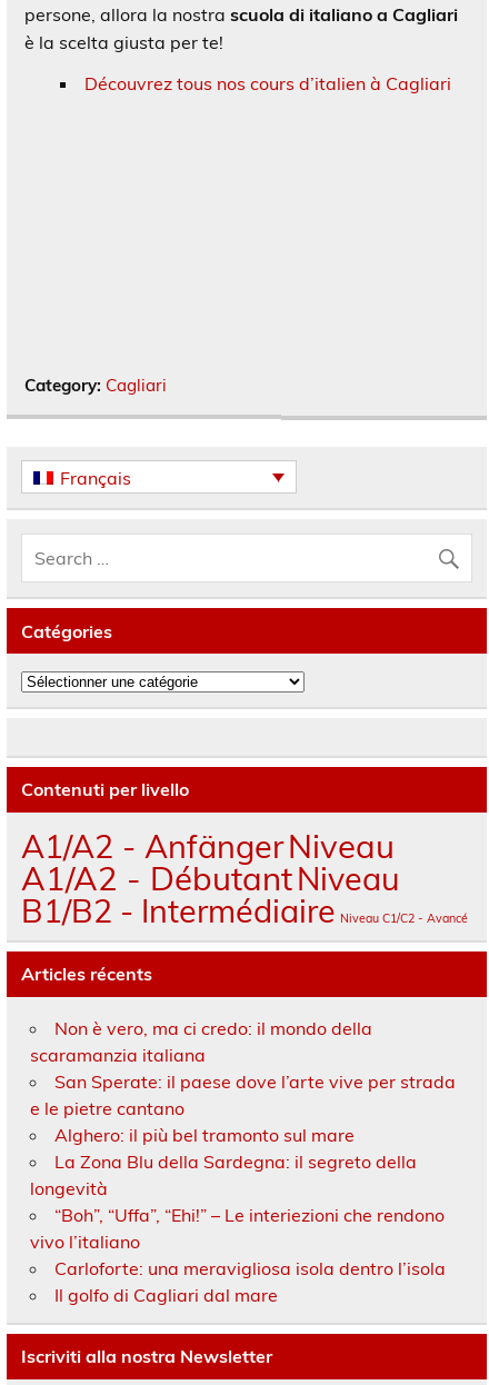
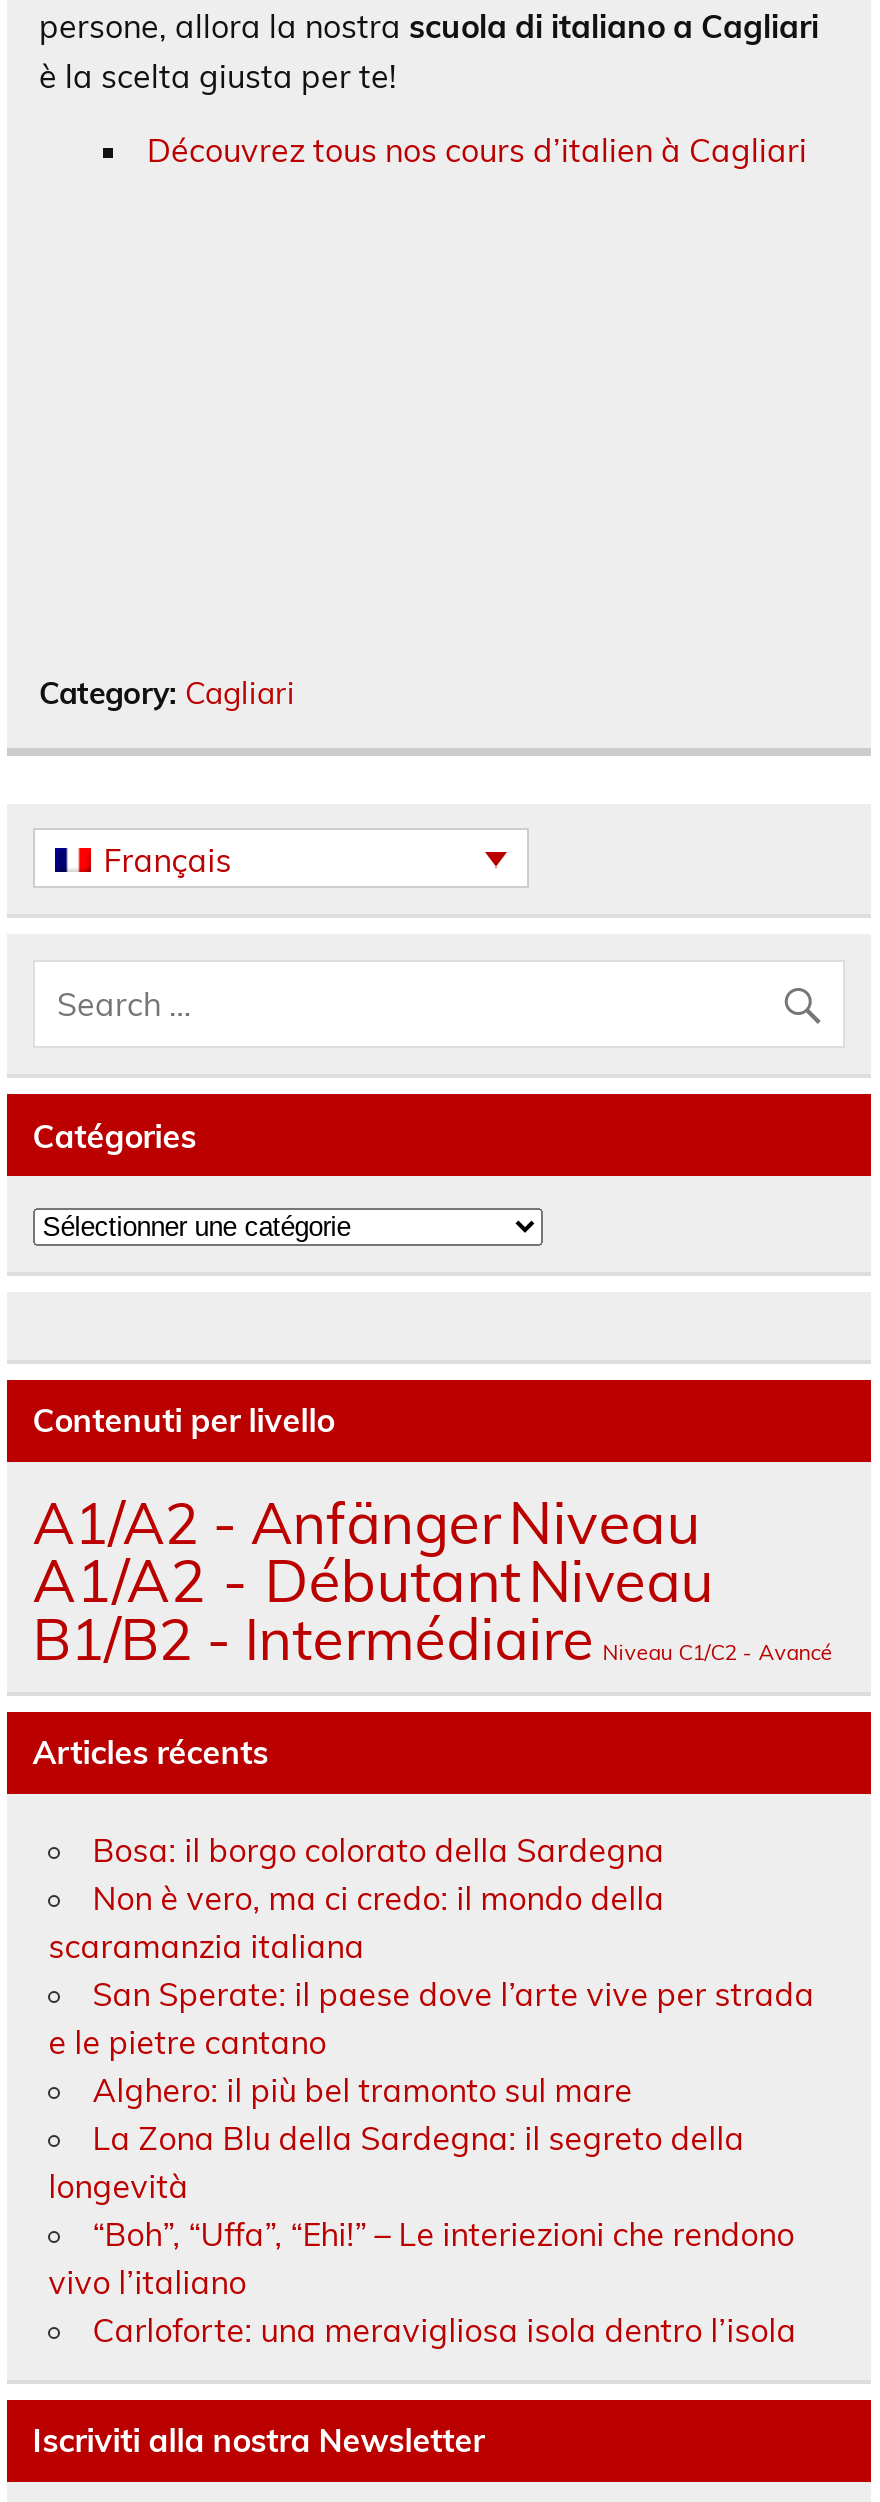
+ Bosa: il borgo colorato della Sardegna

moved down: Non è vero, ma ci credo: il mondo della | scaramanzia italiana | San Sperate: il paese dove l’arte vive per strada | ... | vivo l’italiano | Carloforte: una meravigliosa isola dentro l’isola

- Il golfo di Cagliari dal mare
